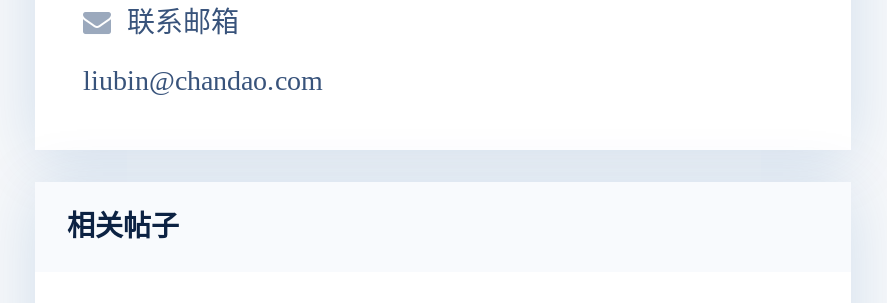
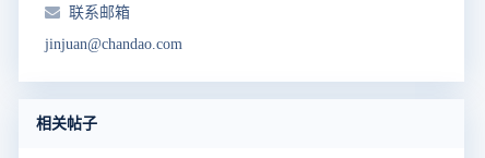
- liubin@chandao.com
+ jinjuan@chandao.com
